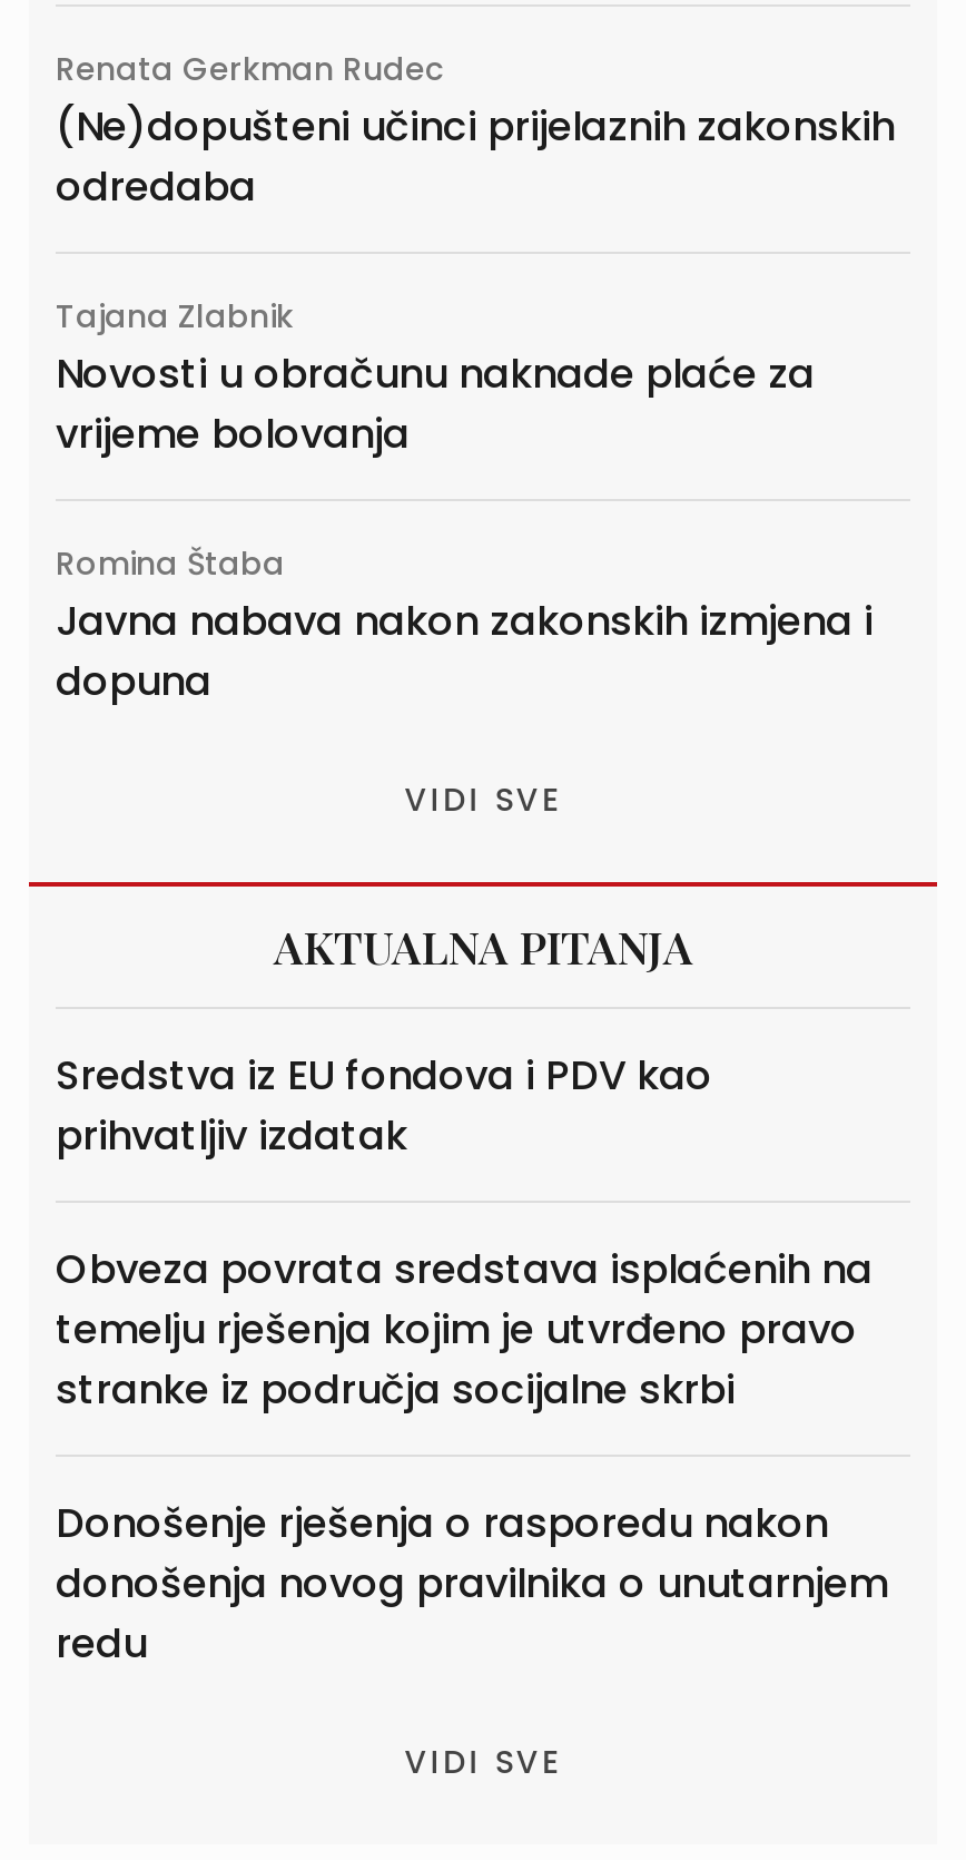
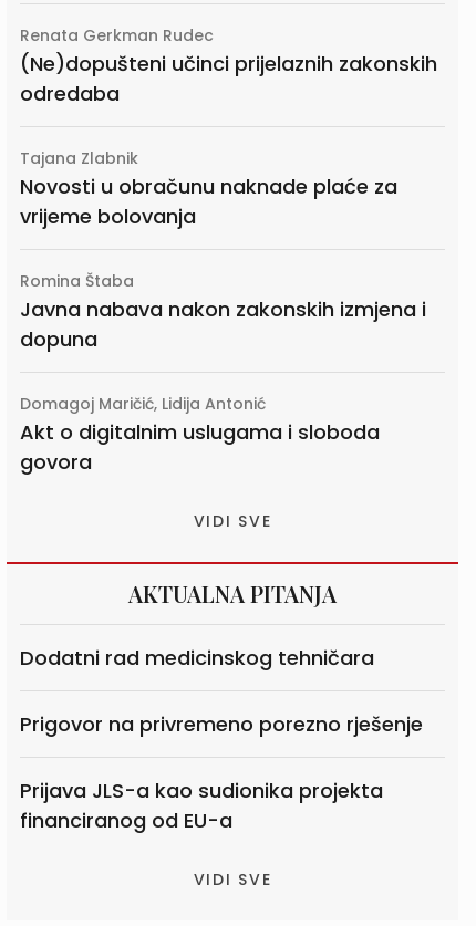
+ Domagoj Maričić, Lidija Antonić
+ Akt o digitalnim uslugama i sloboda
+ govora

moved down: VIDI SVE | AKTUALNA PITANJA

- Sredstva iz EU fondova i PDV kao
- prihvatljiv izdatak
+ Dodatni rad medicinskog tehničara

- Obveza povrata sredstava isplaćenih na
- temelju rješenja kojim je utvrđeno pravo
- stranke iz područja socijalne skrbi
+ Prigovor na privremeno porezno rješenje

- Donošenje rješenja o rasporedu nakon
- donošenja novog pravilnika o unutarnjem
- redu
+ Prijava JLS-a kao sudionika projekta
+ financiranog od EU-a
